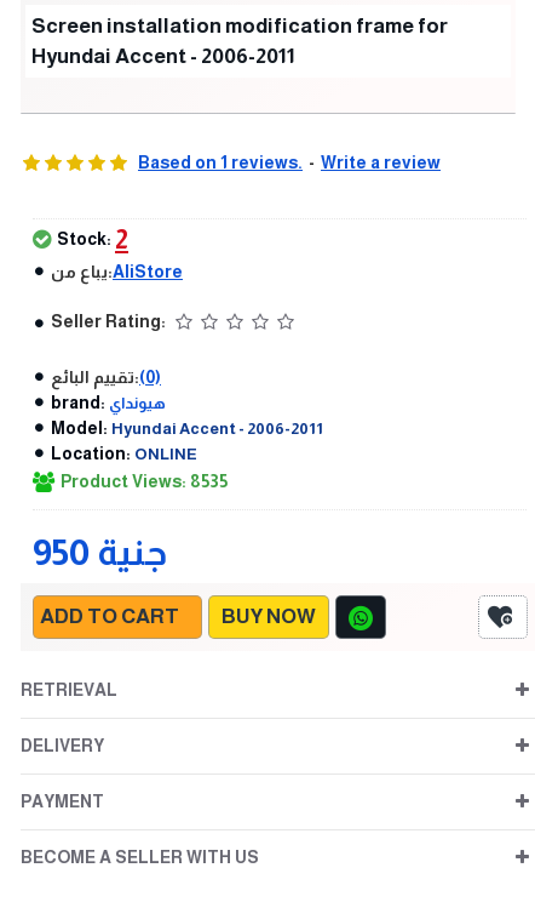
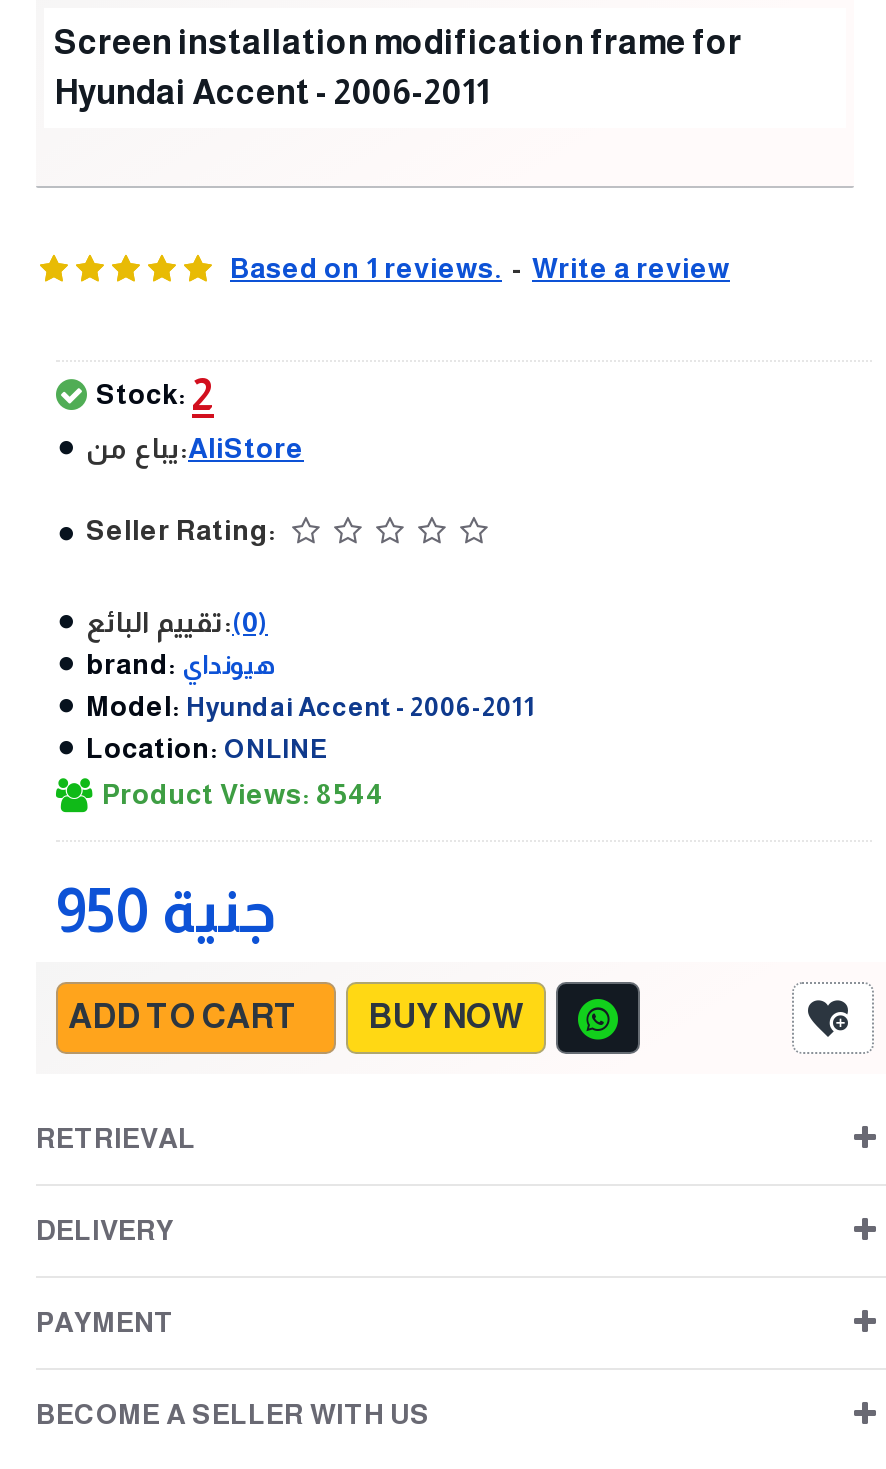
- Product Views: 8535
+ Product Views: 8544
